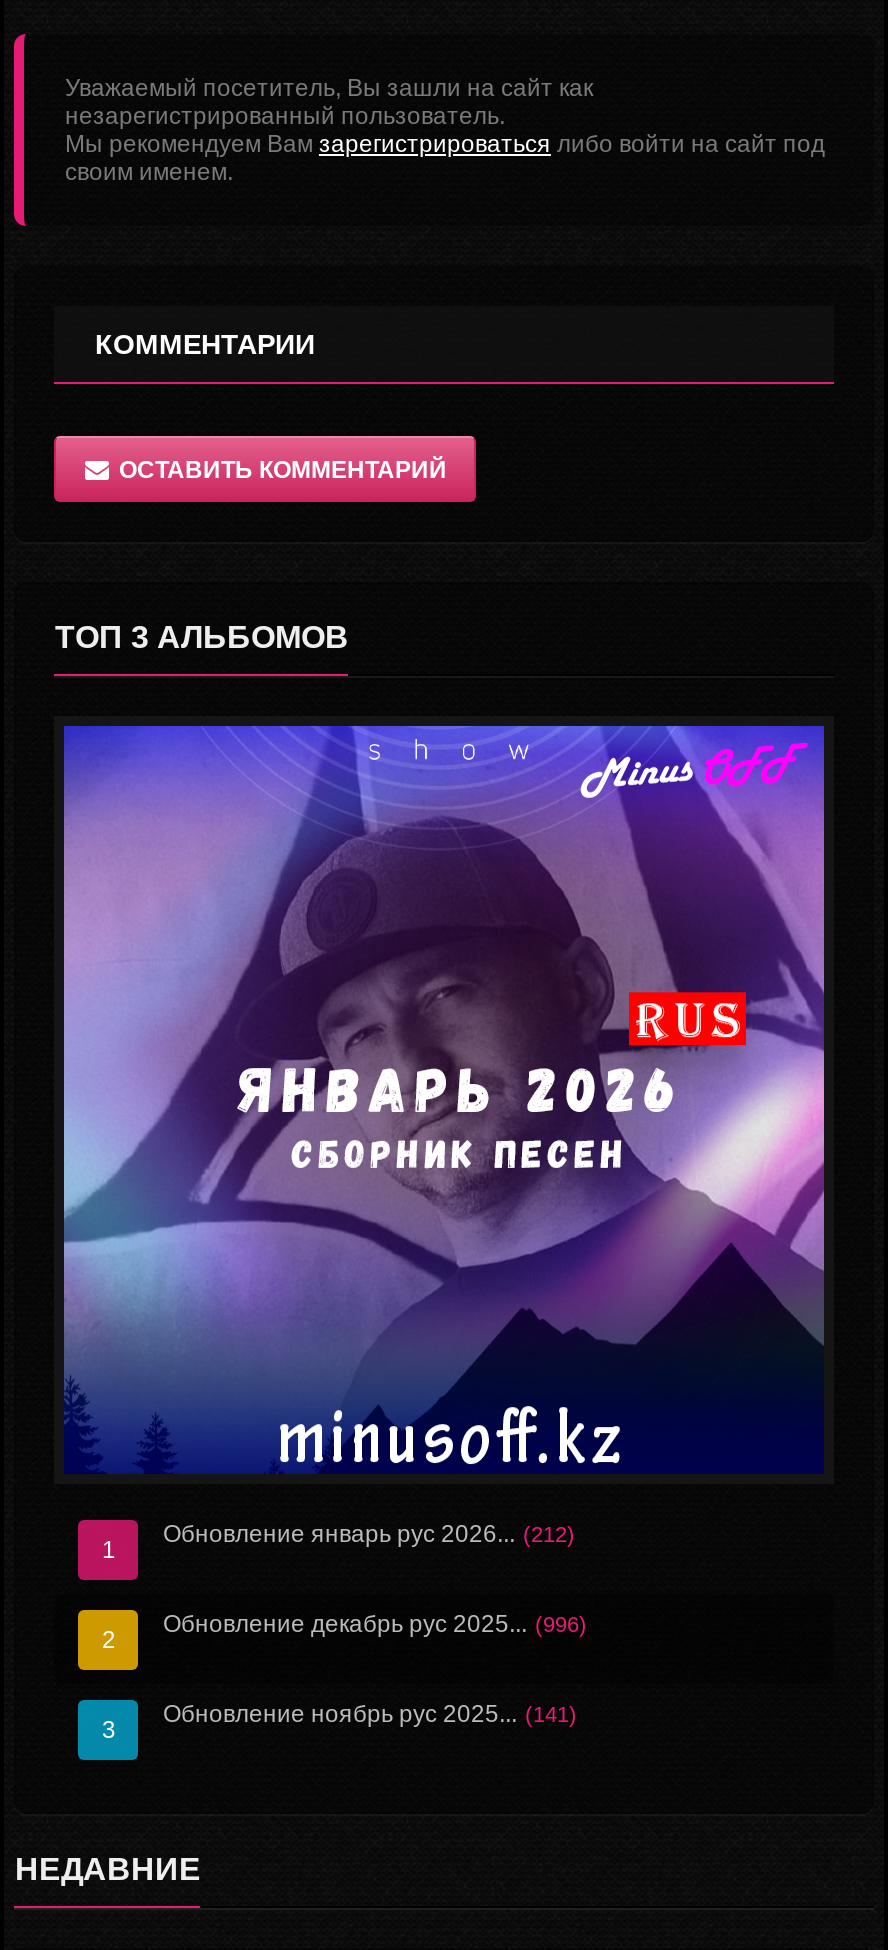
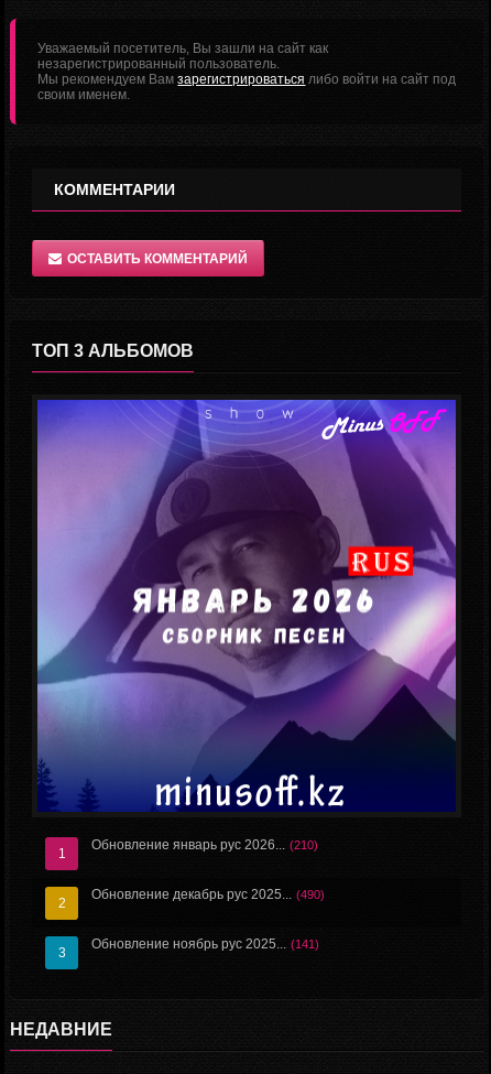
- Обновление январь рус 2026... (212)
+ Обновление январь рус 2026... (210)

- Обновление декабрь рус 2025... (996)
+ Обновление декабрь рус 2025... (490)
